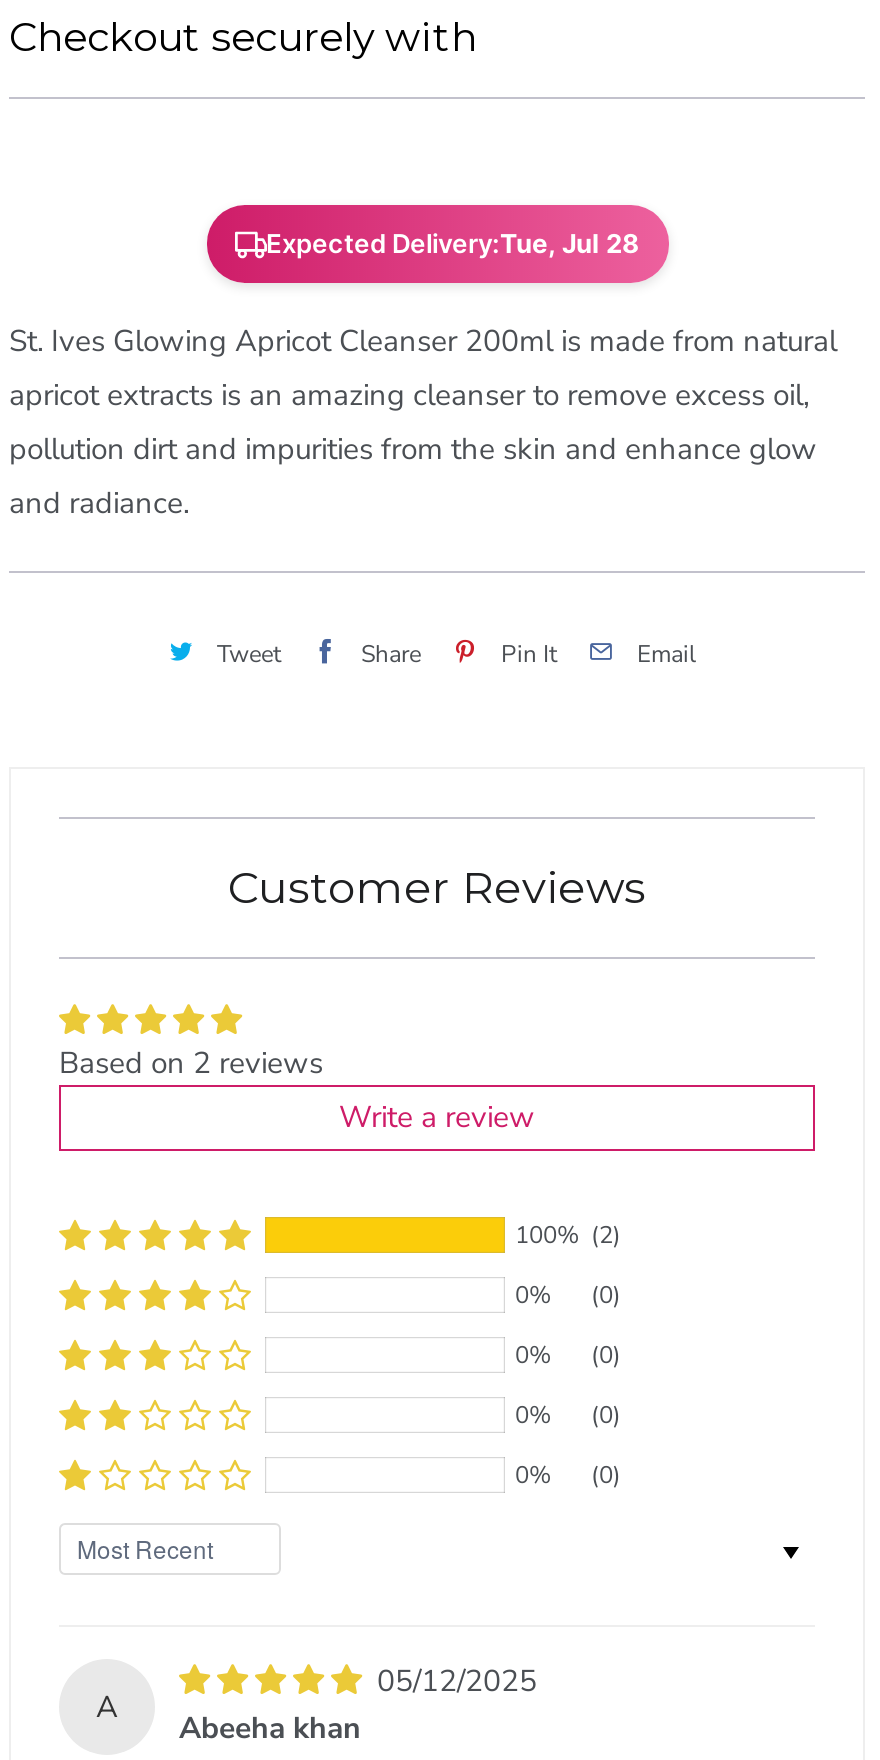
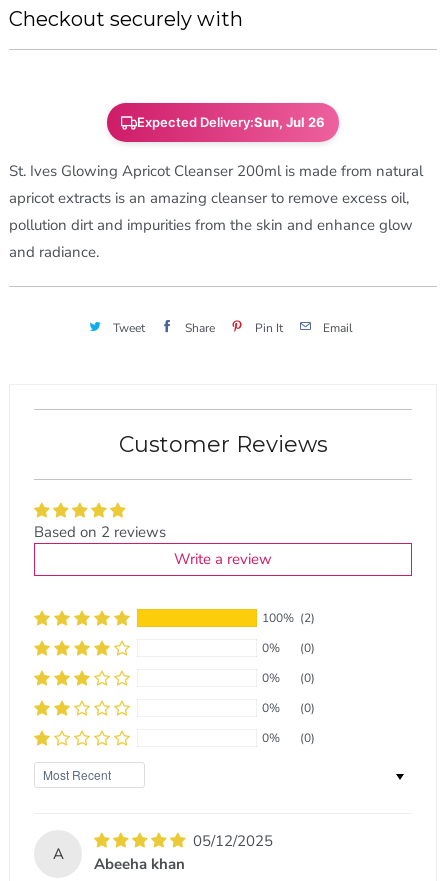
- Expected Delivery:Tue, Jul 28
+ Expected Delivery:Sun, Jul 26
